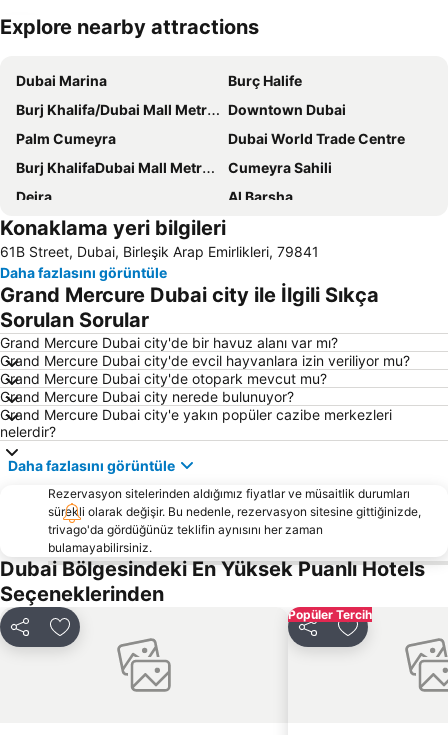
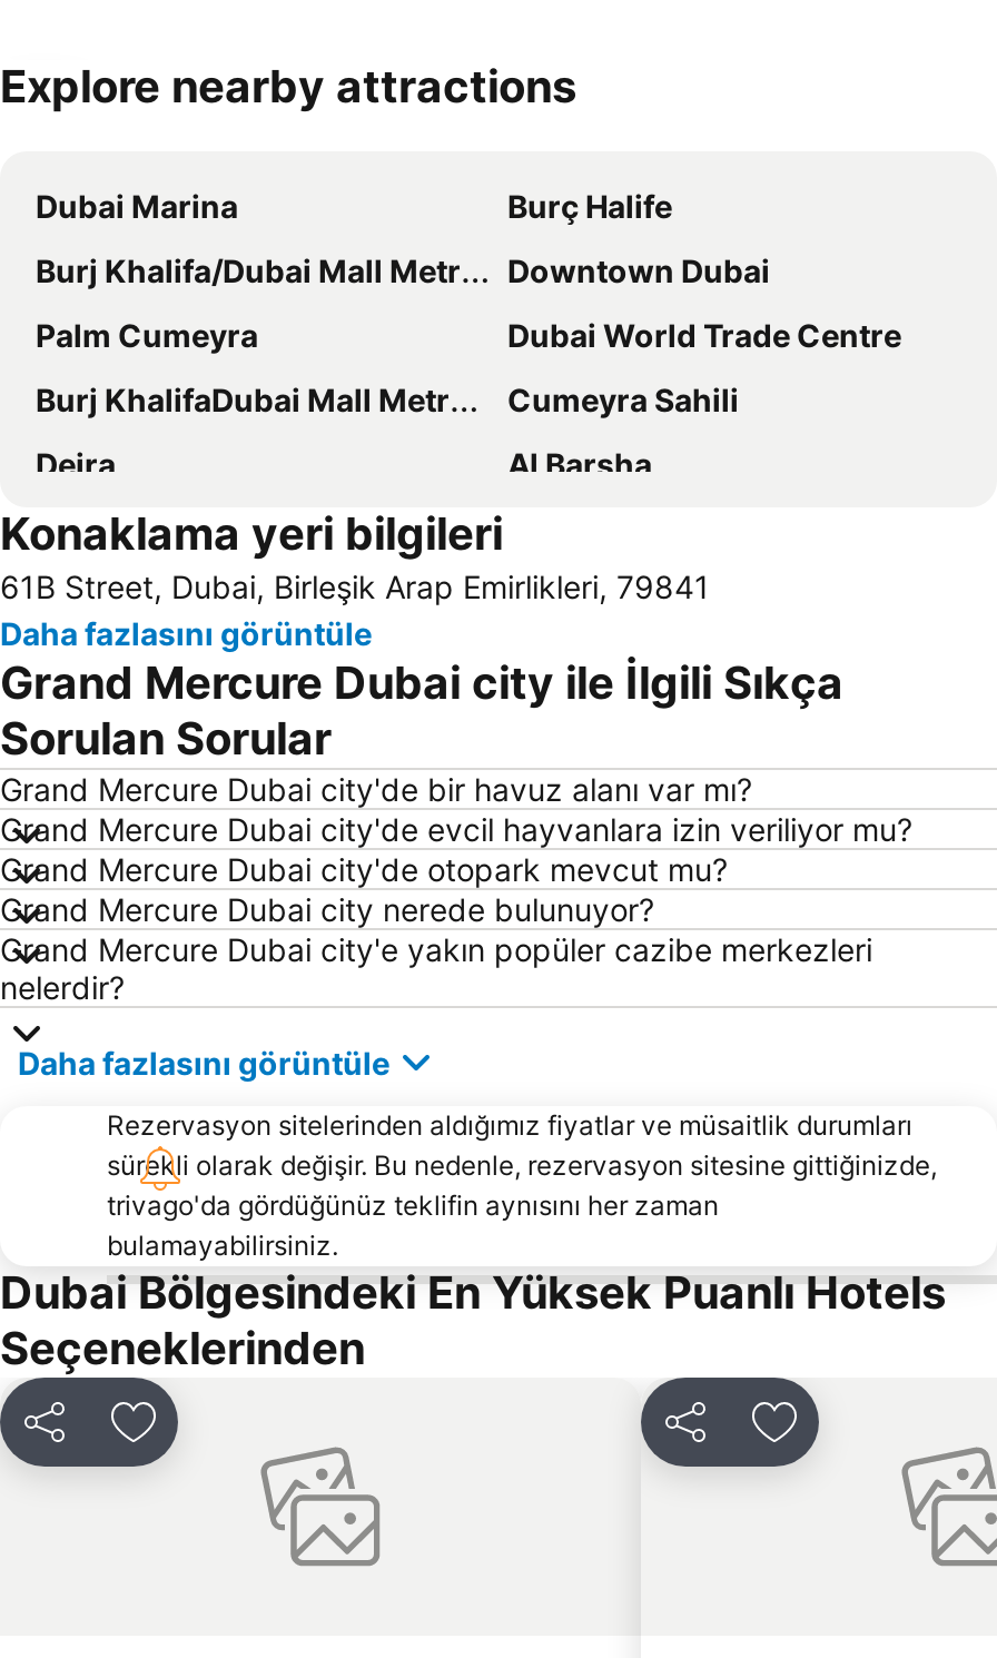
- Popüler Tercih
